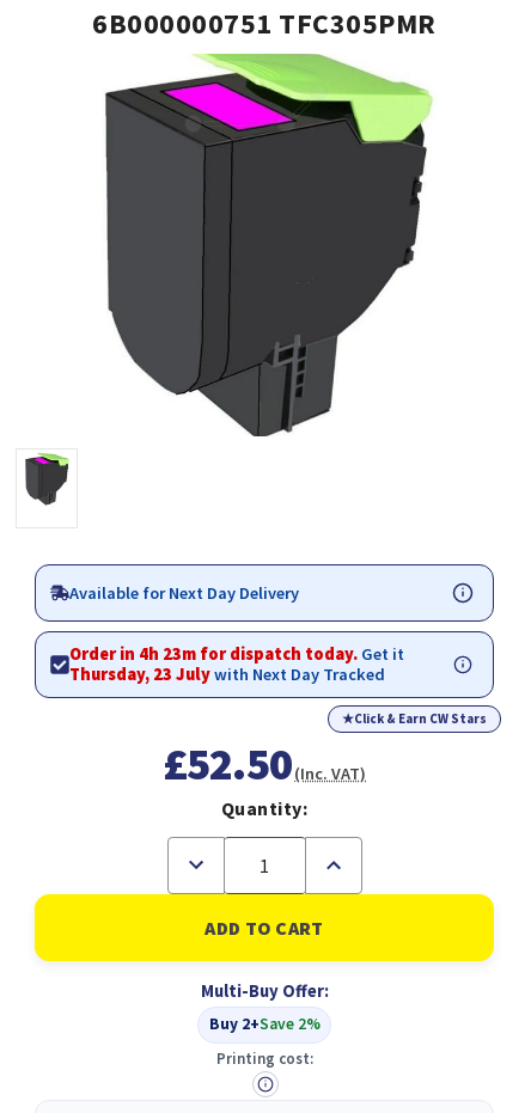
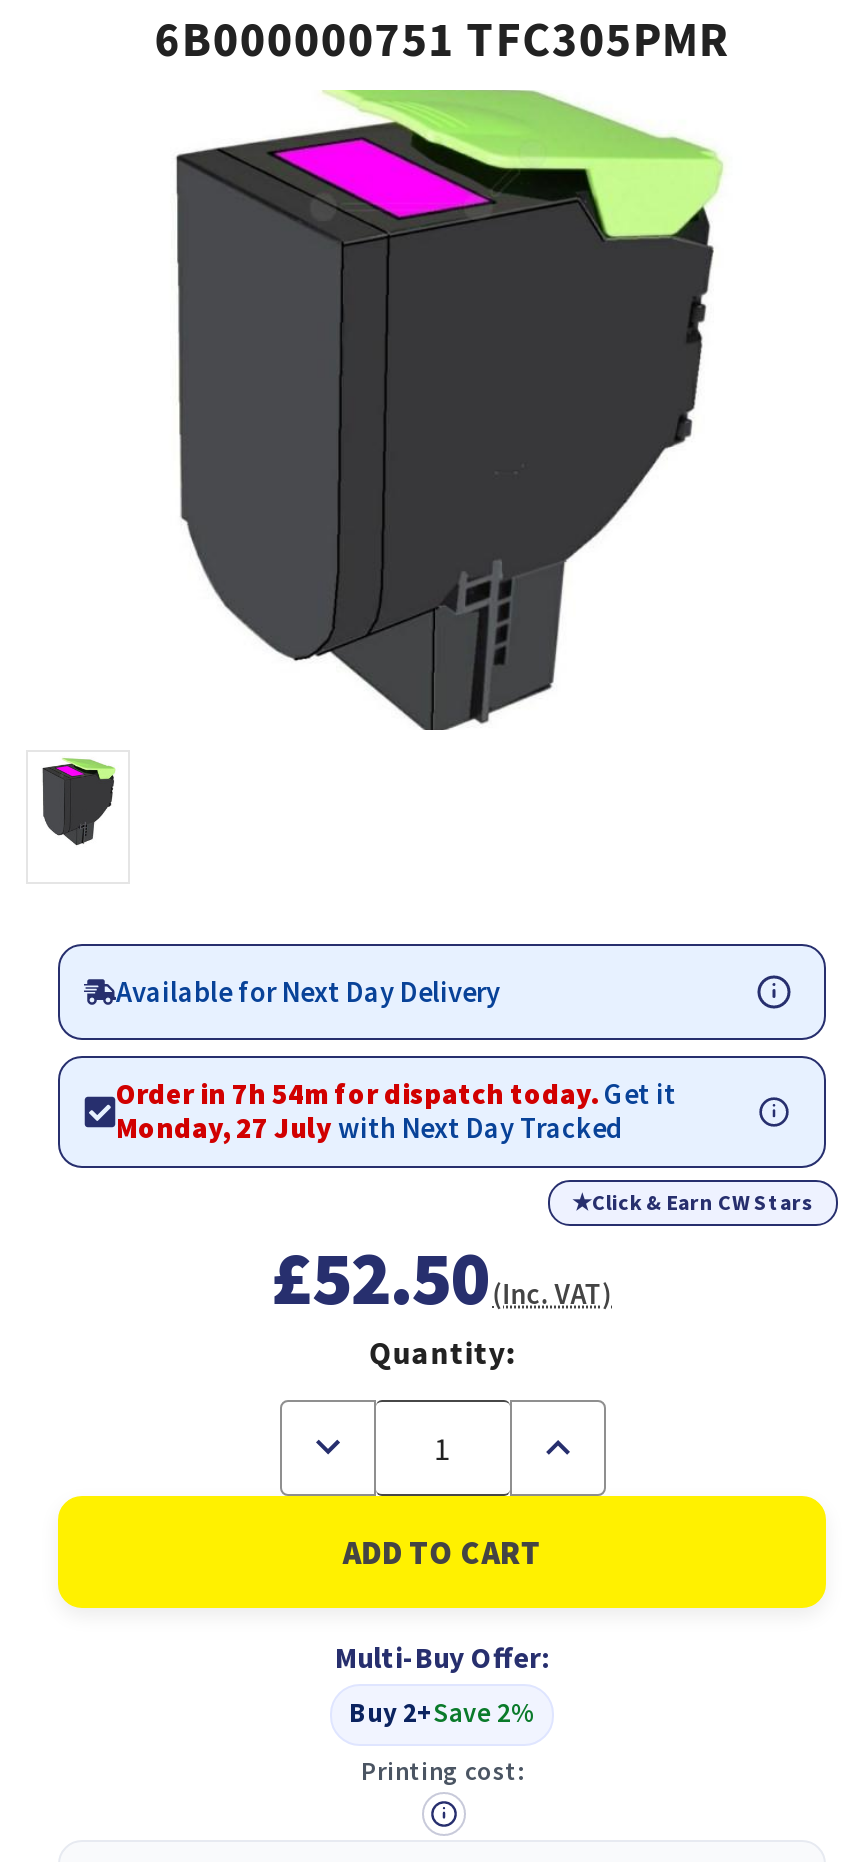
- Order in 4h 23m for dispatch today. Get it
+ Order in 7h 54m for dispatch today. Get it

- Thursday, 23 July with Next Day Tracked
+ Monday, 27 July with Next Day Tracked
